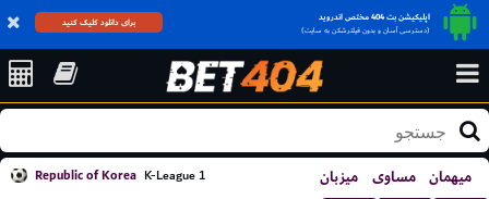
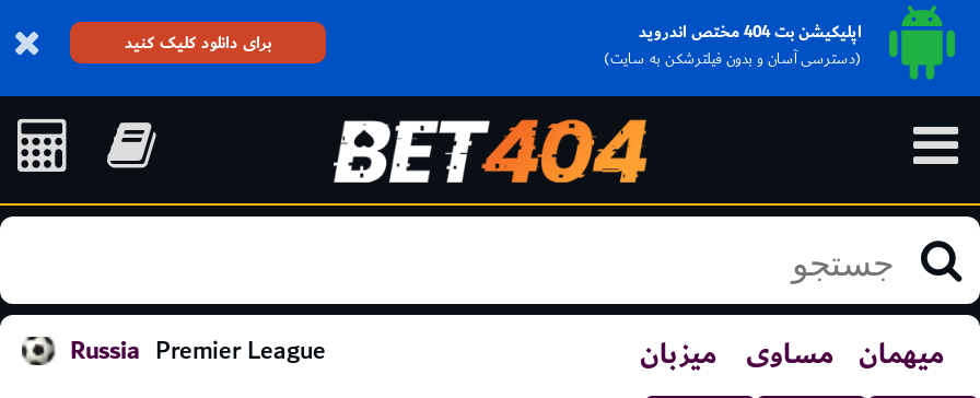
- Republic of Korea K-League 1
+ Russia Premier League
